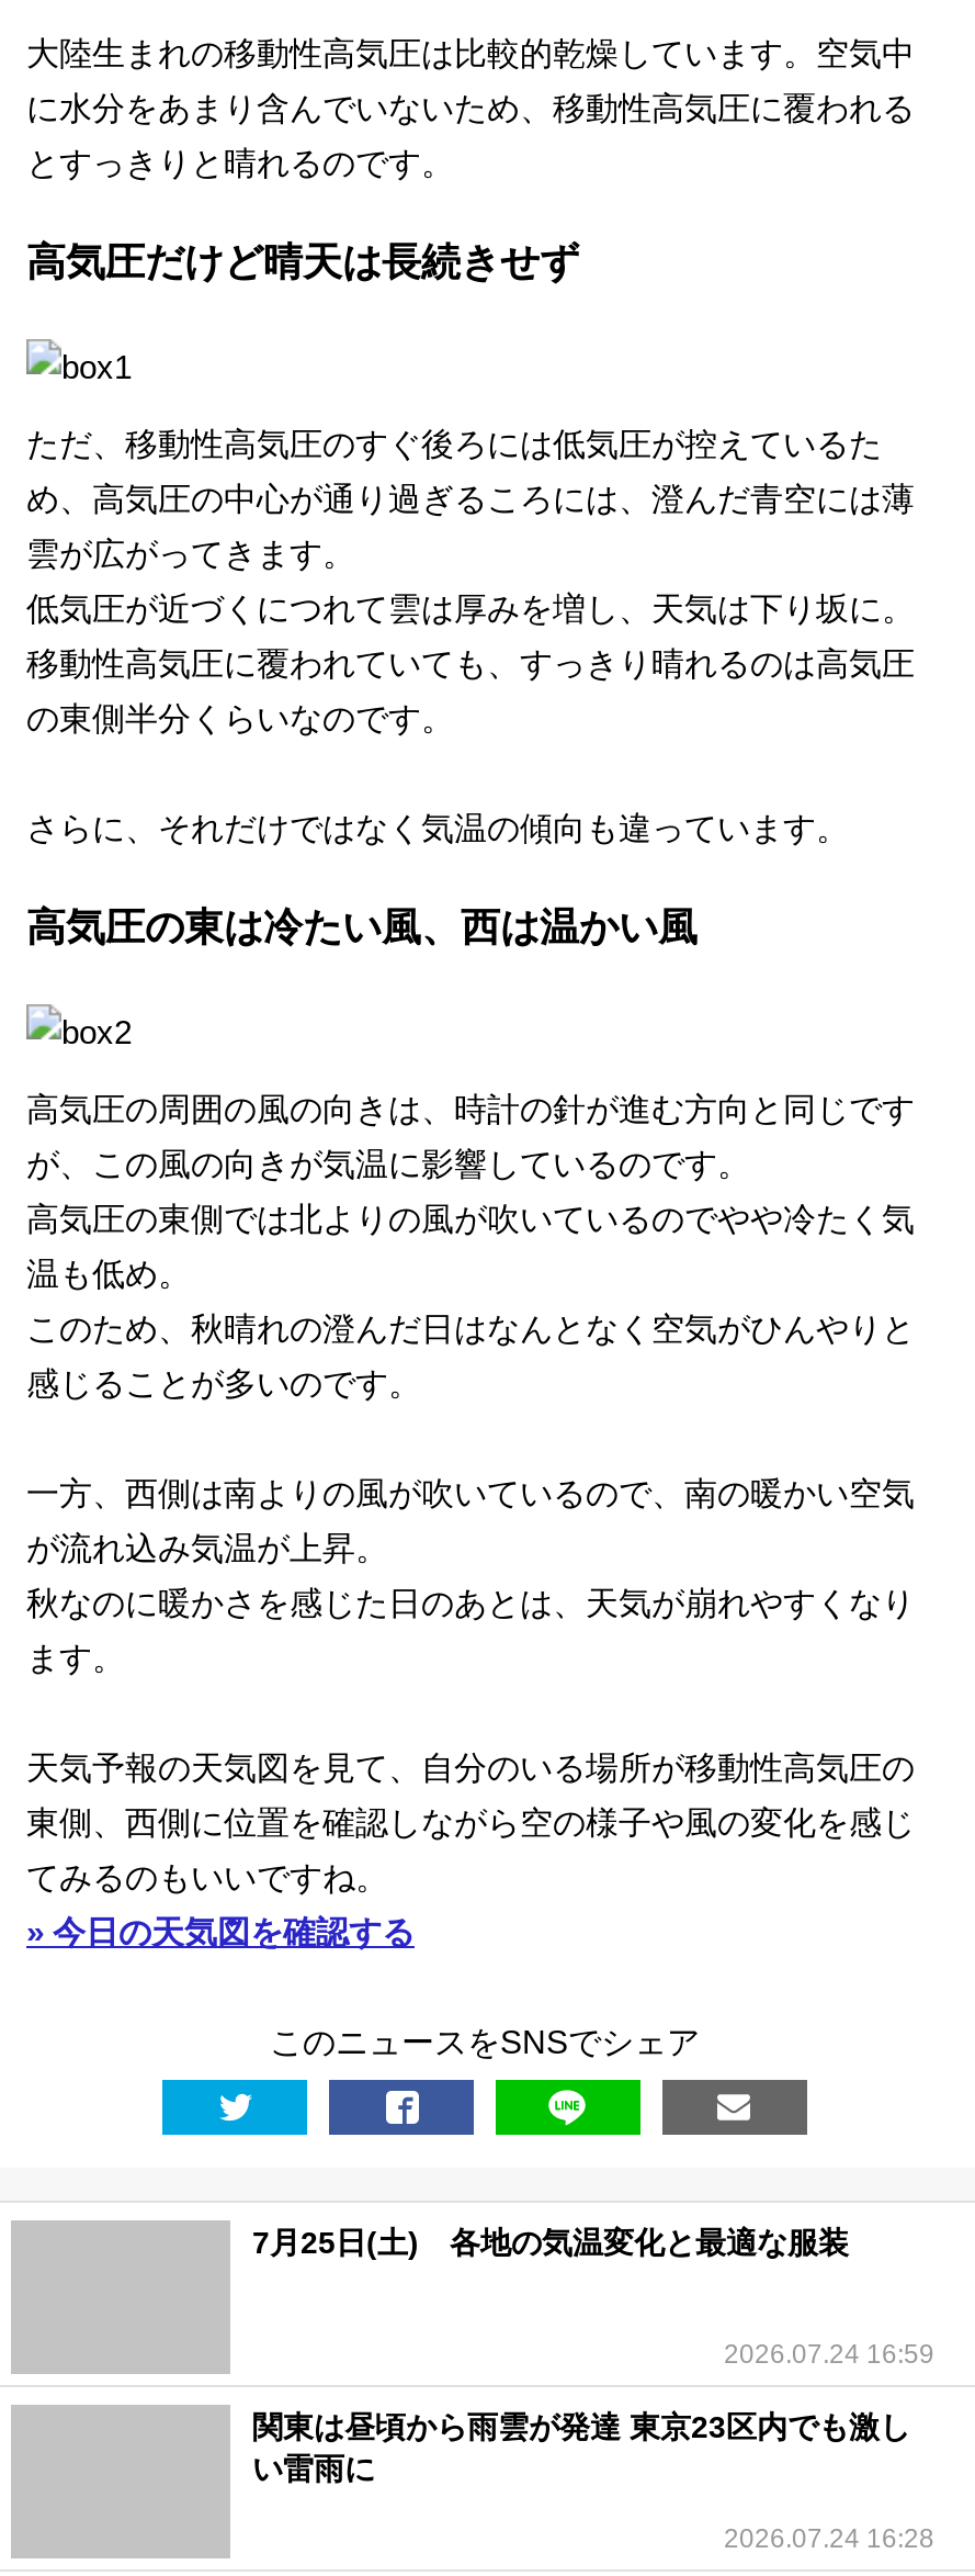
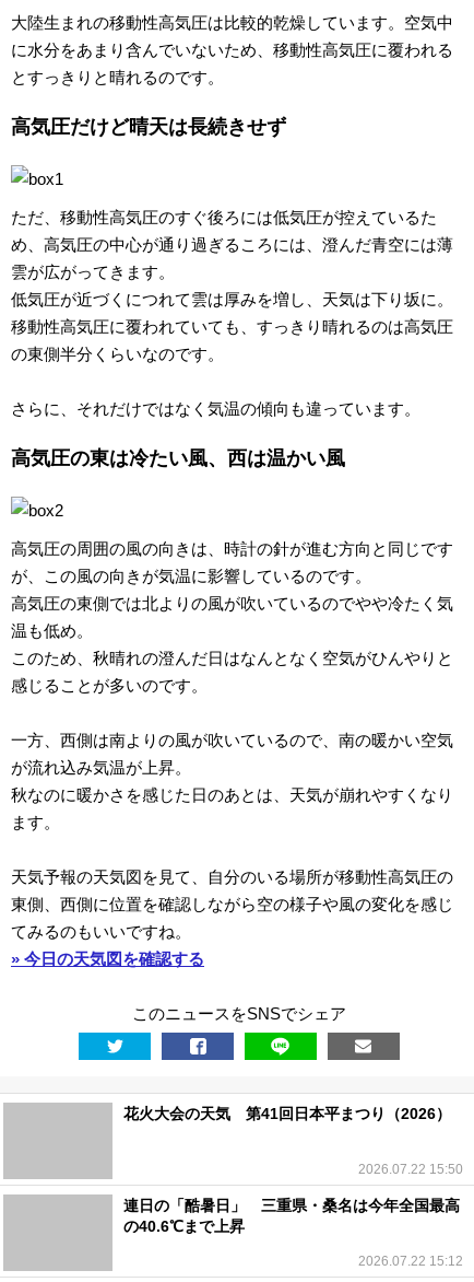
- 7月25日(土) 各地の気温変化と最適な服装
+ 花火大会の天気 第41回日本平まつり（2026）

- 2026.07.24 16:59
+ 2026.07.22 15:50

- 関東は昼頃から雨雲が発達 東京23区内でも激し
- い雷雨に
+ 連日の「酷暑日」 三重県・桑名は今年全国最高
+ の40.6℃まで上昇

- 2026.07.24 16:28
+ 2026.07.22 15:12
